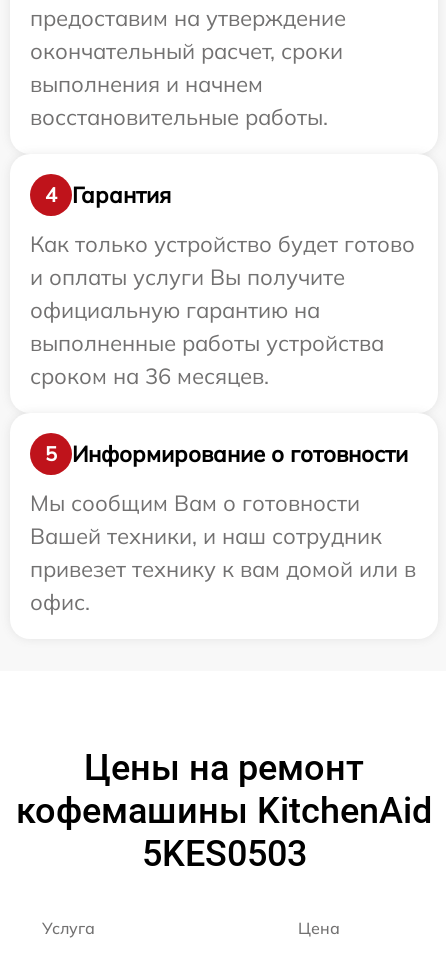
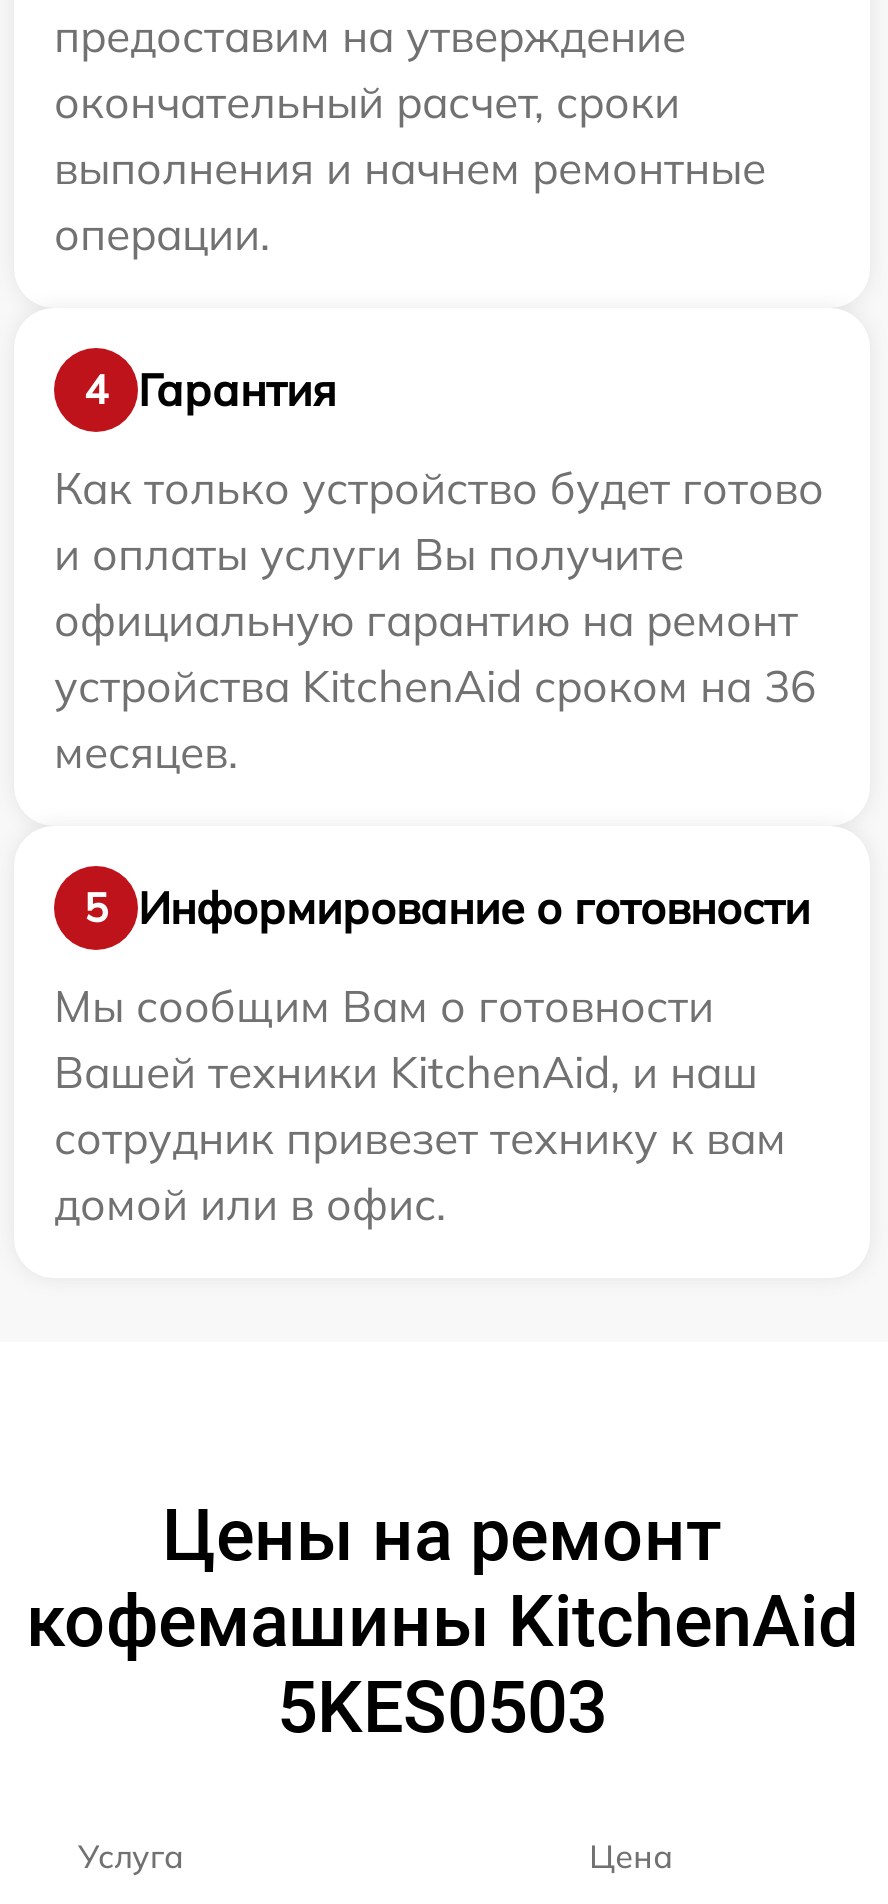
- выполнения и начнем
- восстановительные работы.
+ выполнения и начнем ремонтные
+ операции.

- официальную гарантию на
- выполненные работы устройства
- сроком на 36 месяцев.
+ официальную гарантию на ремонт
+ устройства KitchenAid сроком на 36
+ месяцев.

- Вашей техники, и наш сотрудник
- привезет технику к вам домой или в
- офис.
+ Вашей техники KitchenAid, и наш
+ сотрудник привезет технику к вам
+ домой или в офис.
